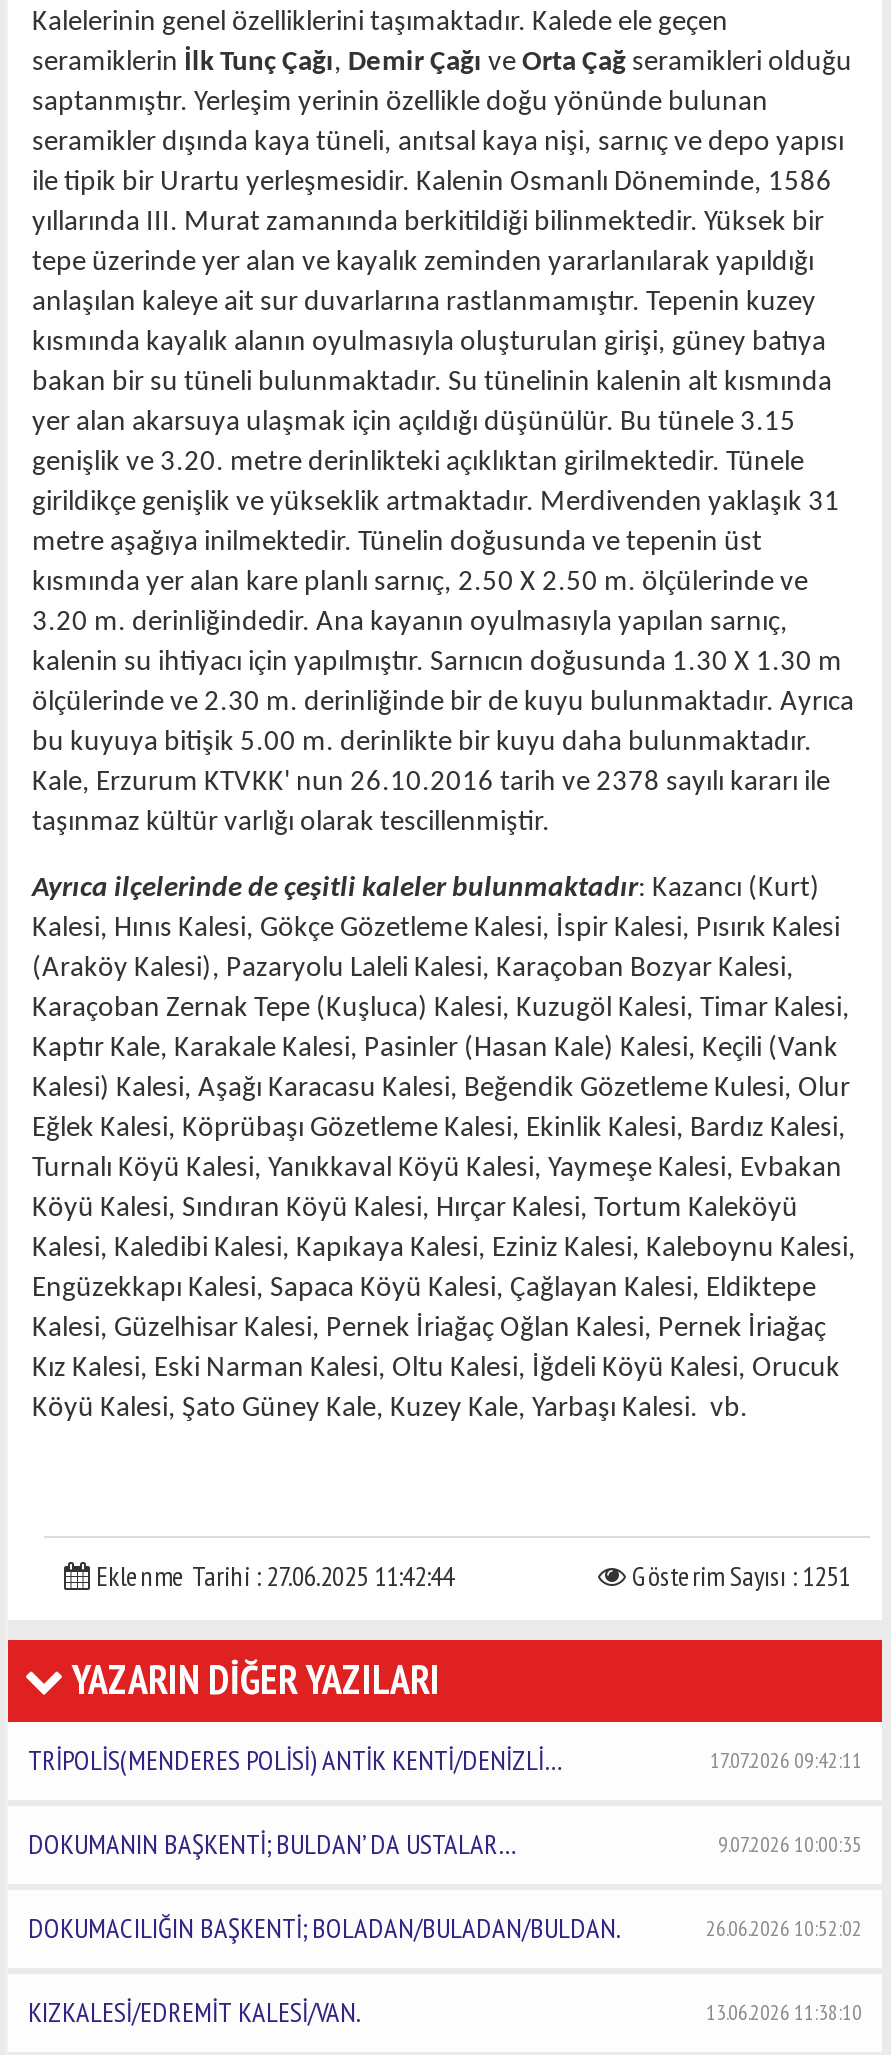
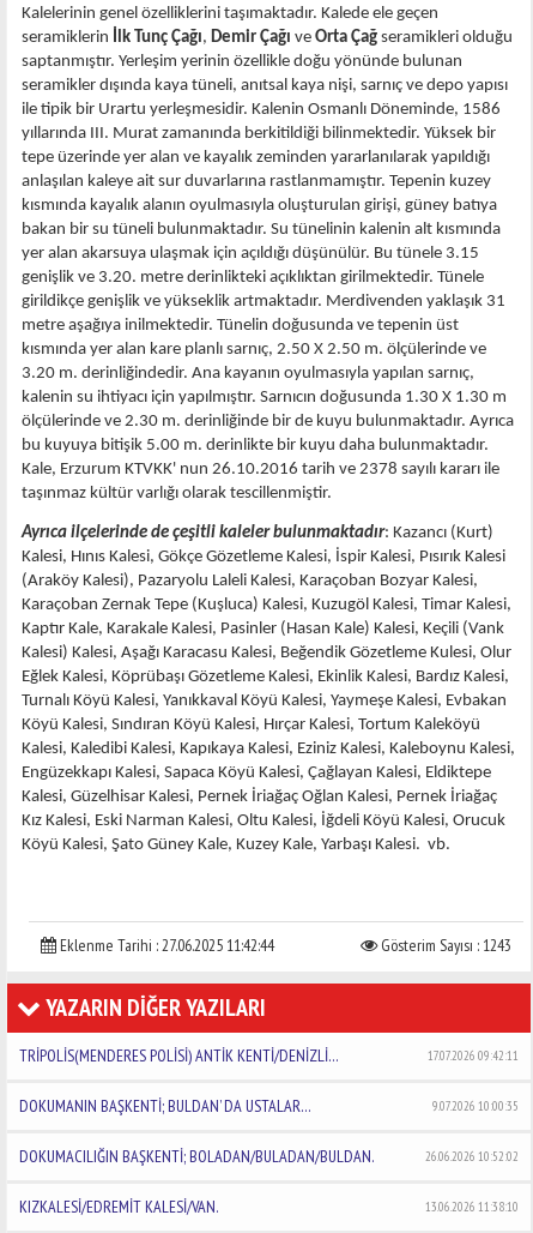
- Gösterim Sayısı : 1251
+ Gösterim Sayısı : 1243
